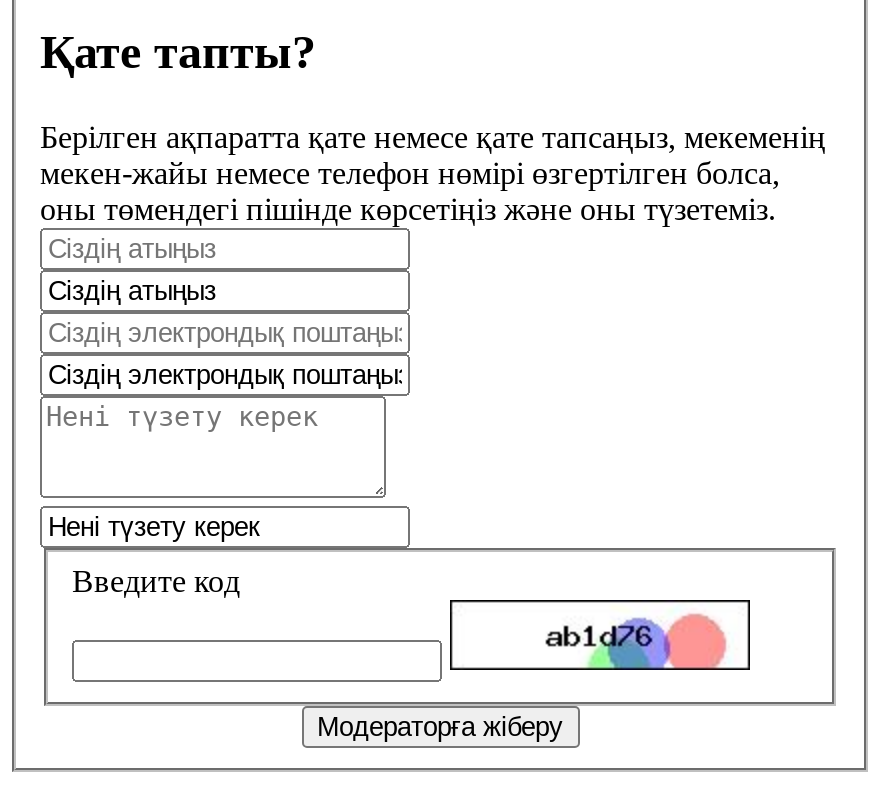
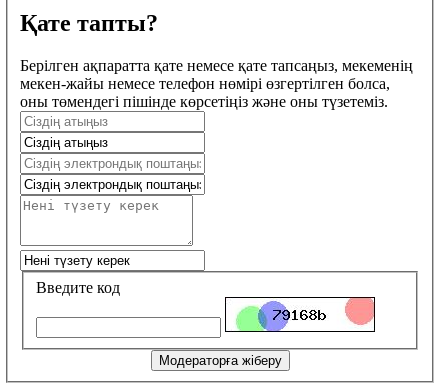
- [image]
+ [image]
